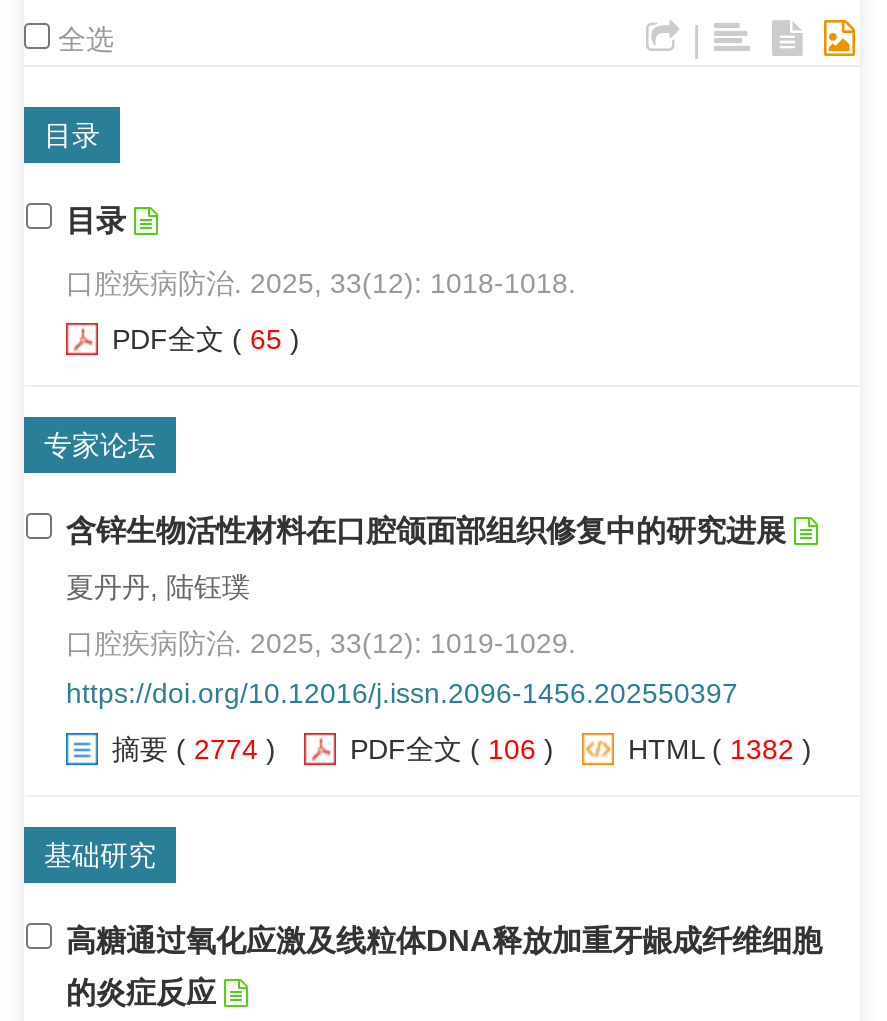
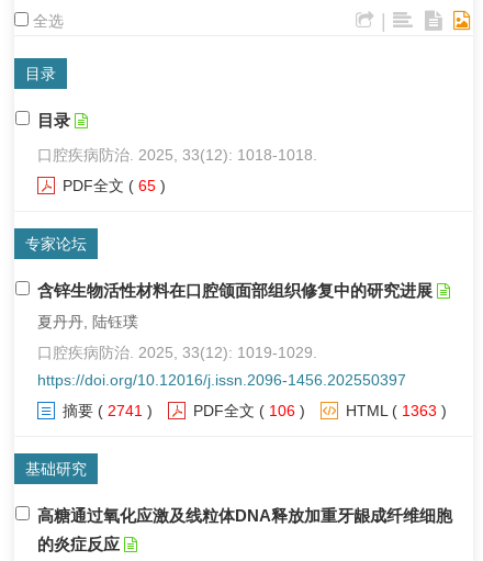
- 摘要( 2774)
+ 摘要( 2741)

- HTML ( 1382)
+ HTML ( 1363)
